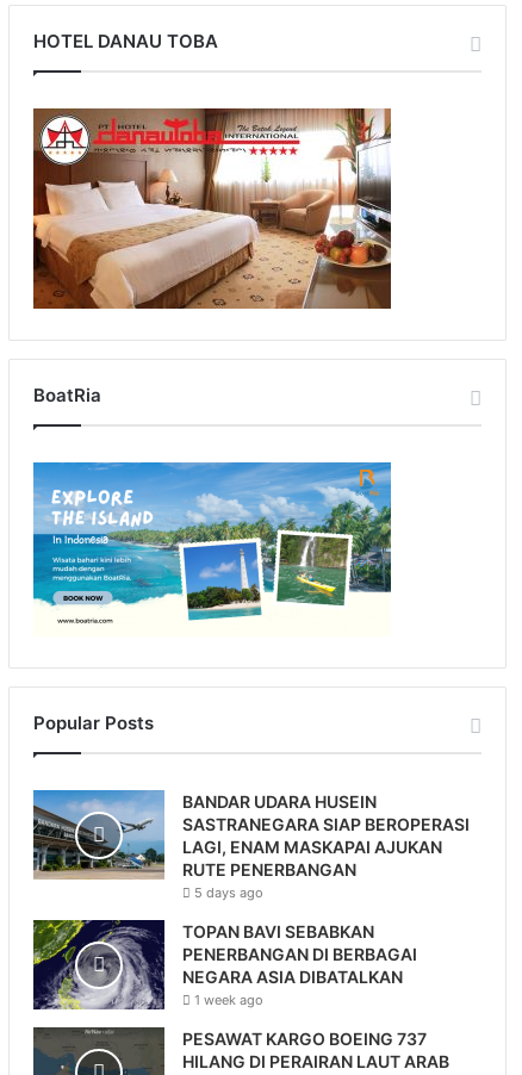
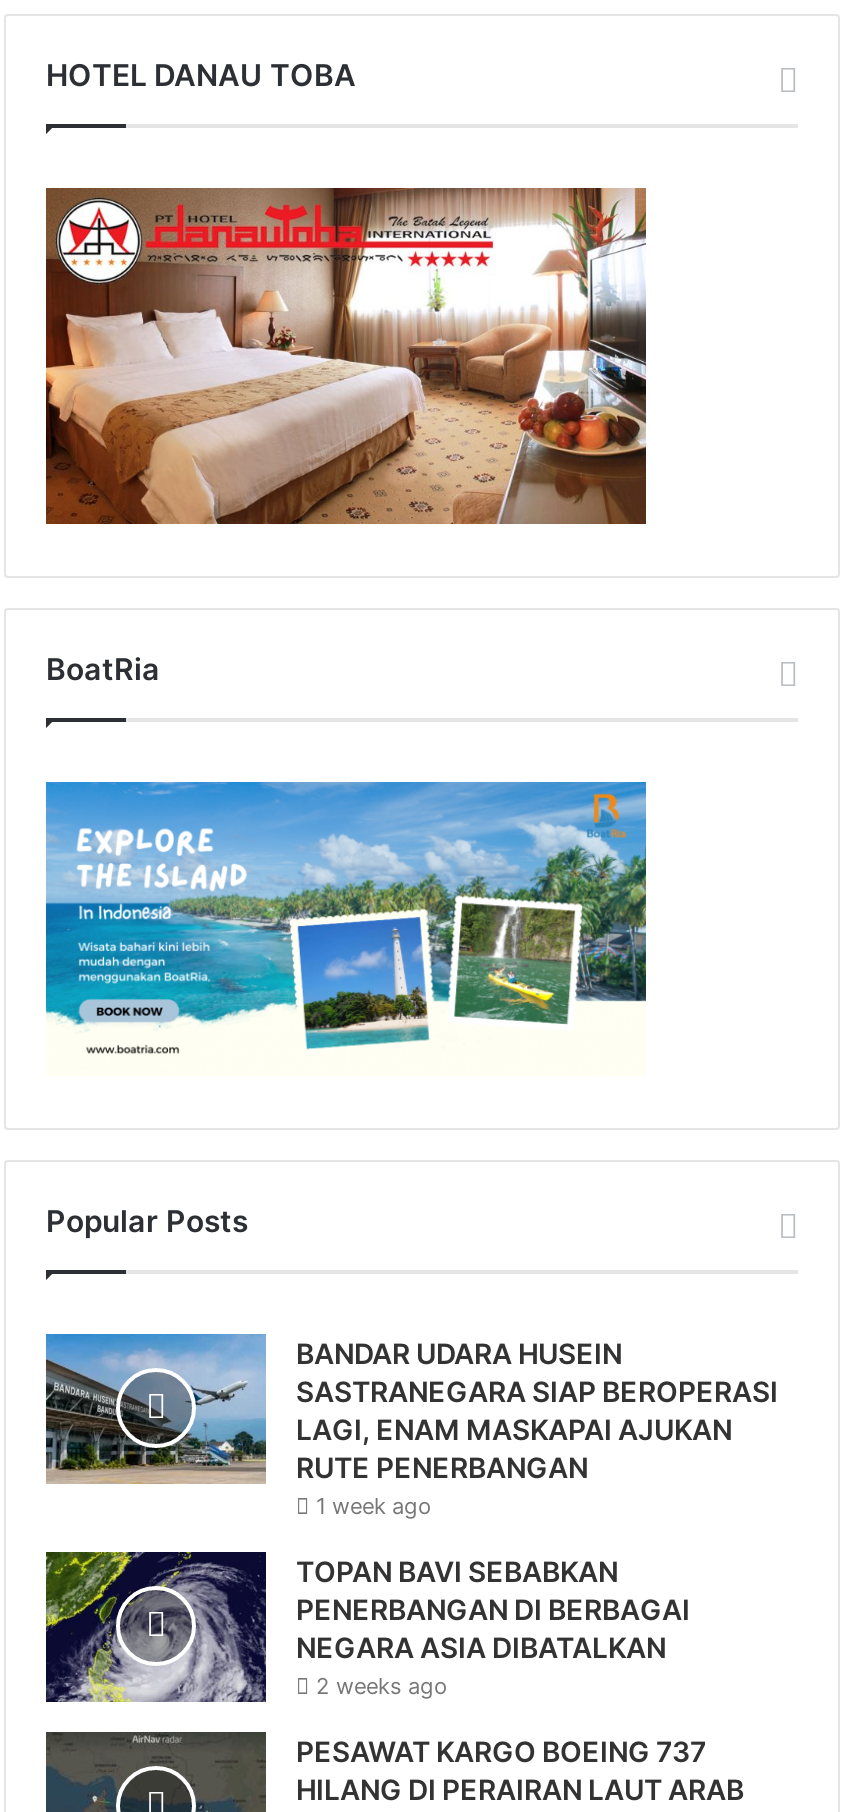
- 5 days ago
+ 1 week ago

- 1 week ago
+ 2 weeks ago
